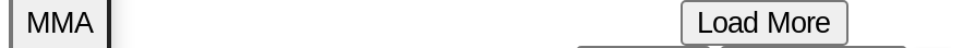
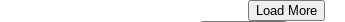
- MMA
